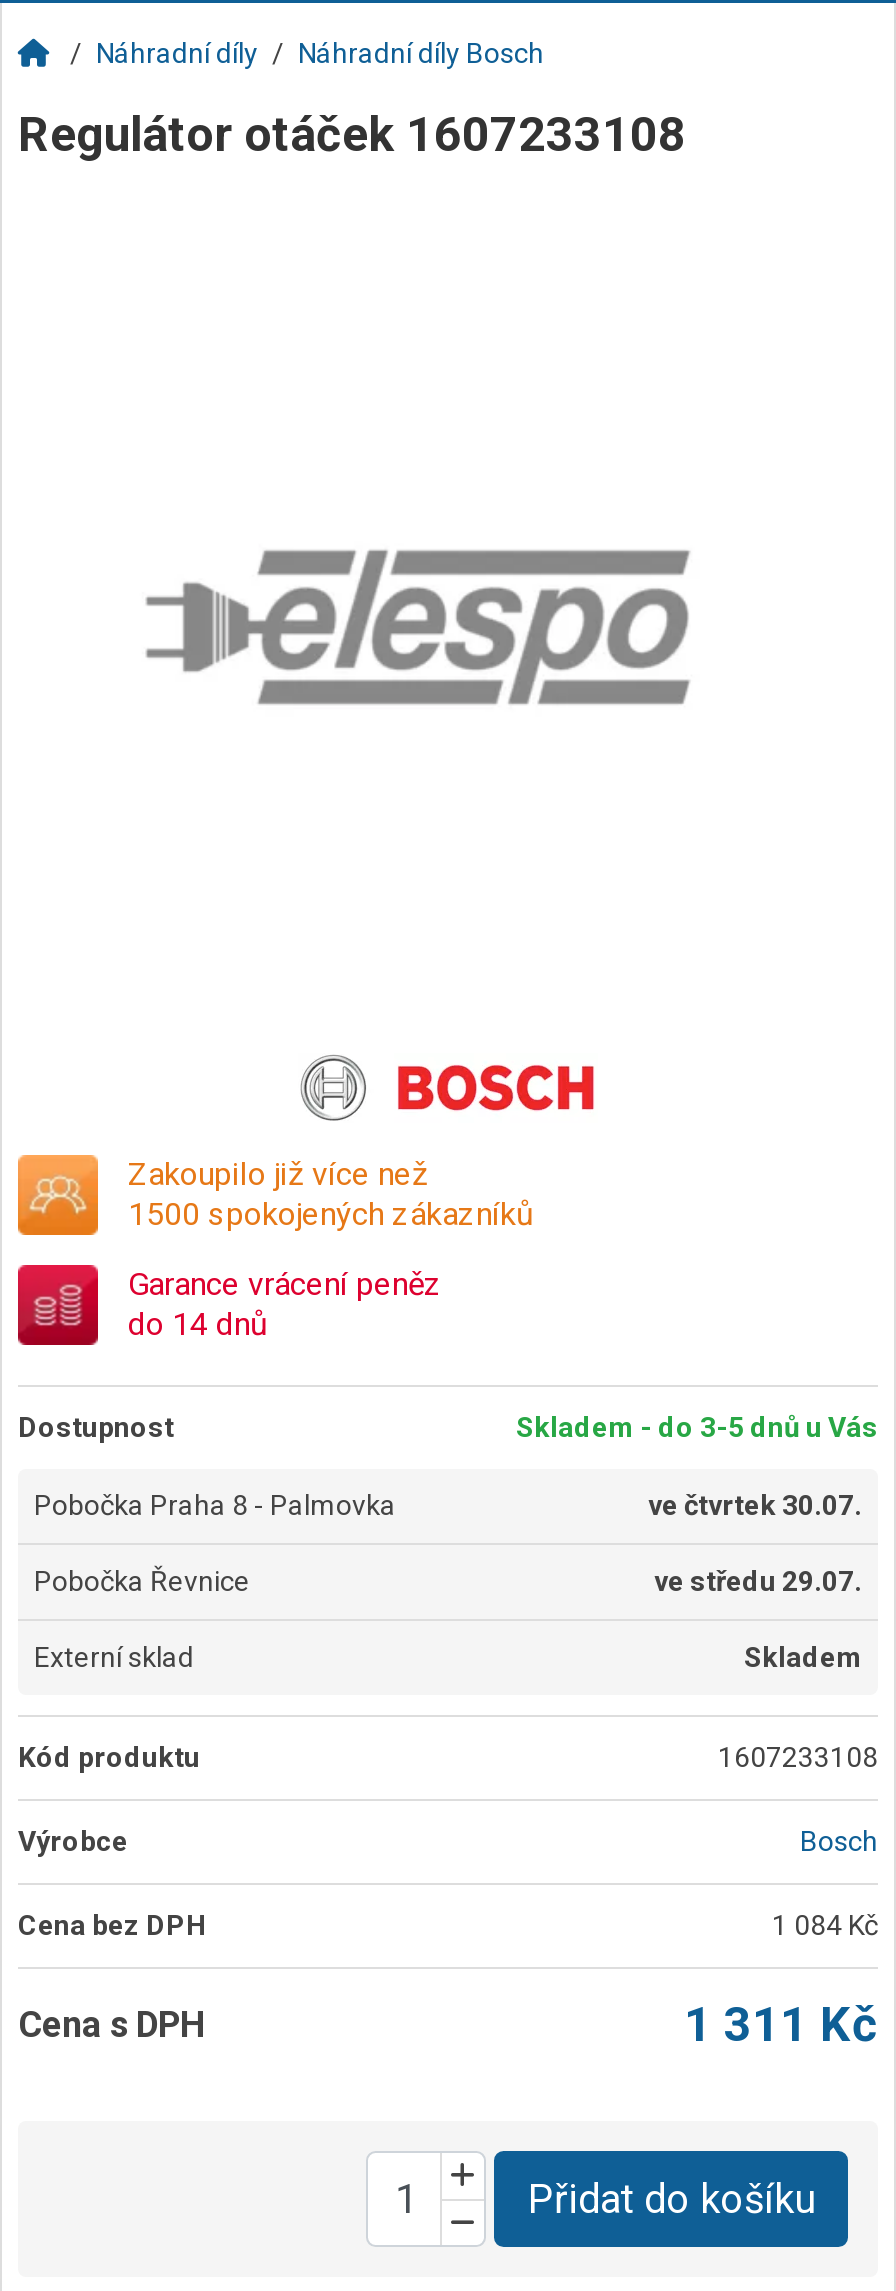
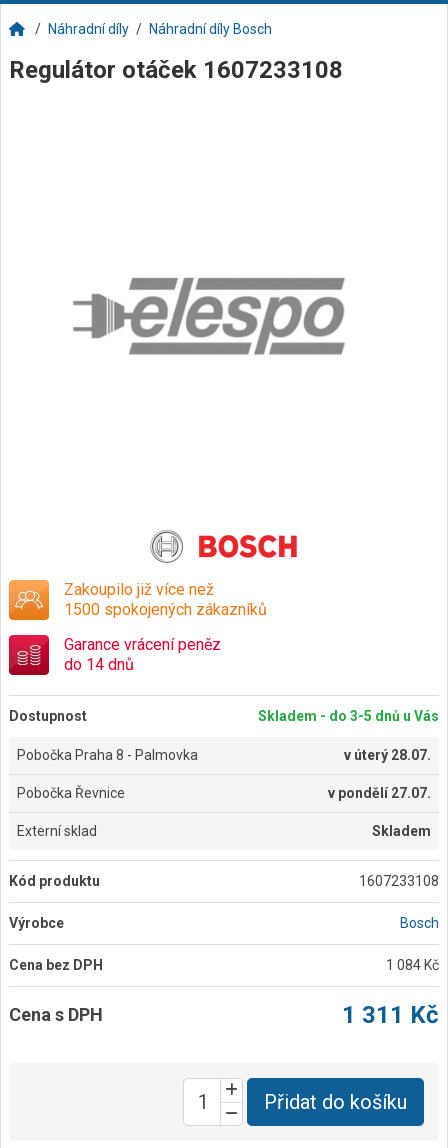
- ve čtvrtek 30.07.
+ v úterý 28.07.

- ve středu 29.07.
+ v pondělí 27.07.
